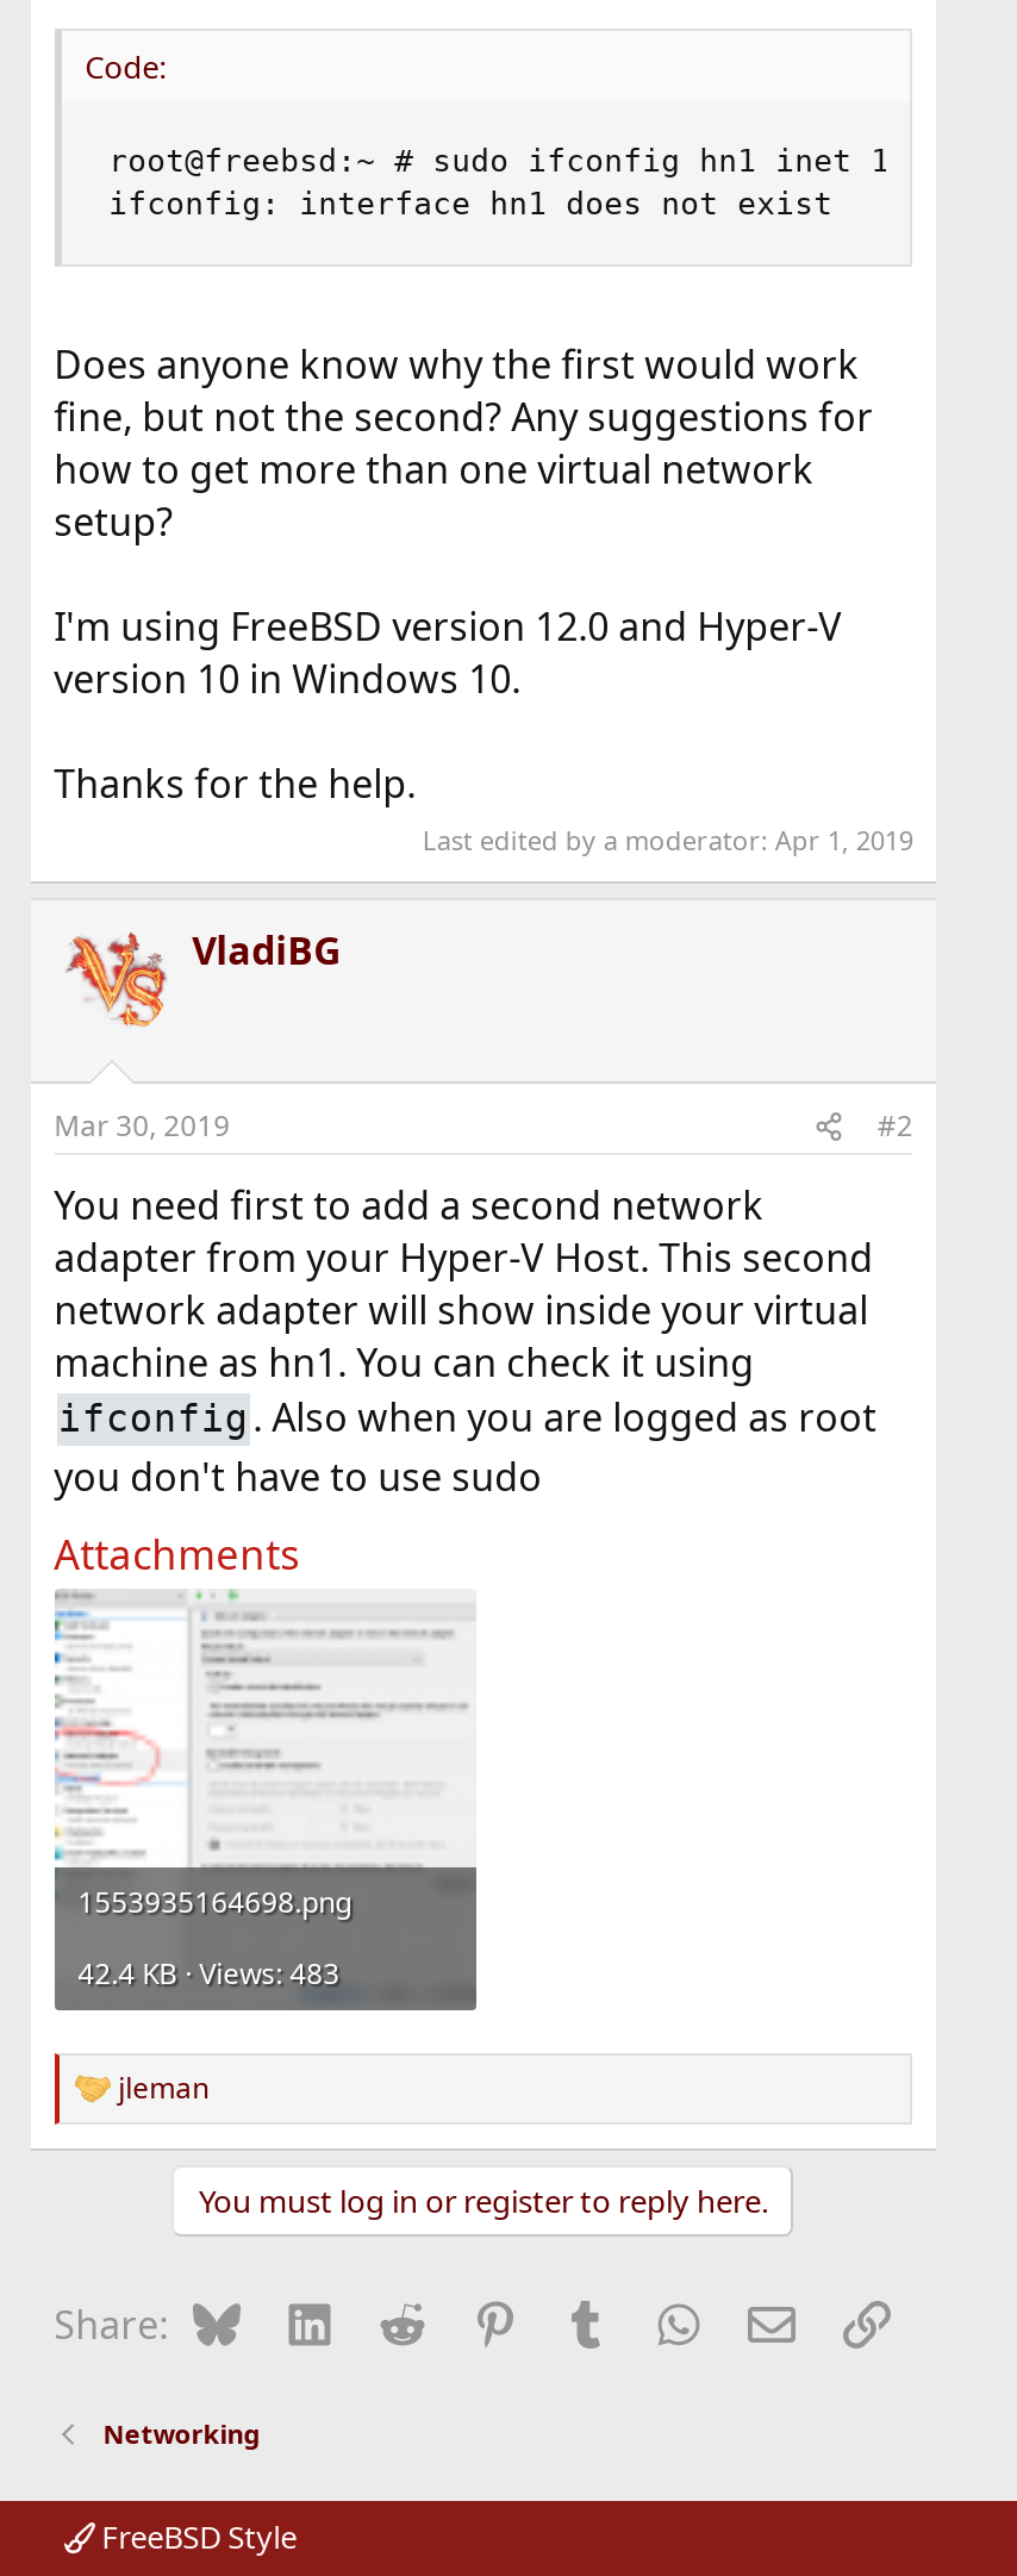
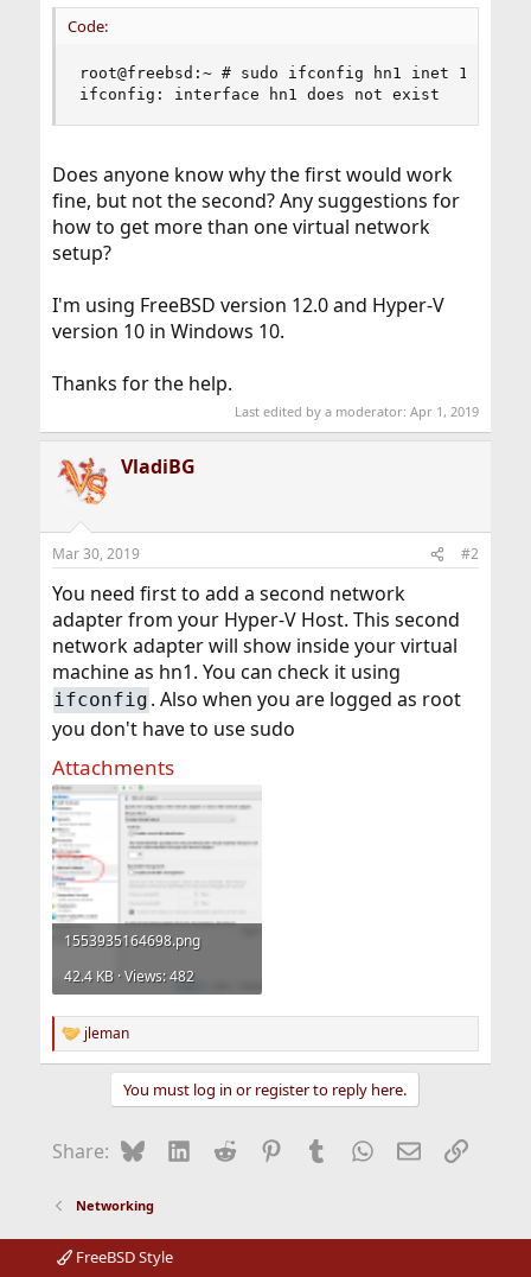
- 42.4 KB · Views: 483
+ 42.4 KB · Views: 482
